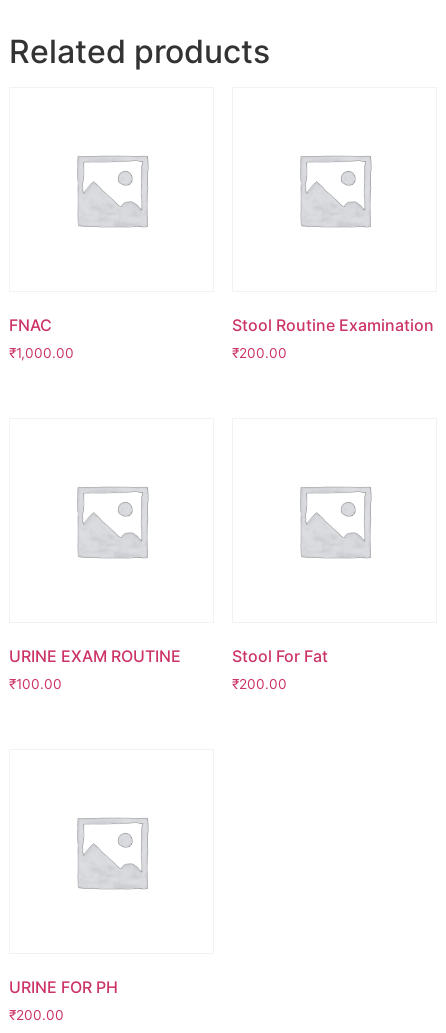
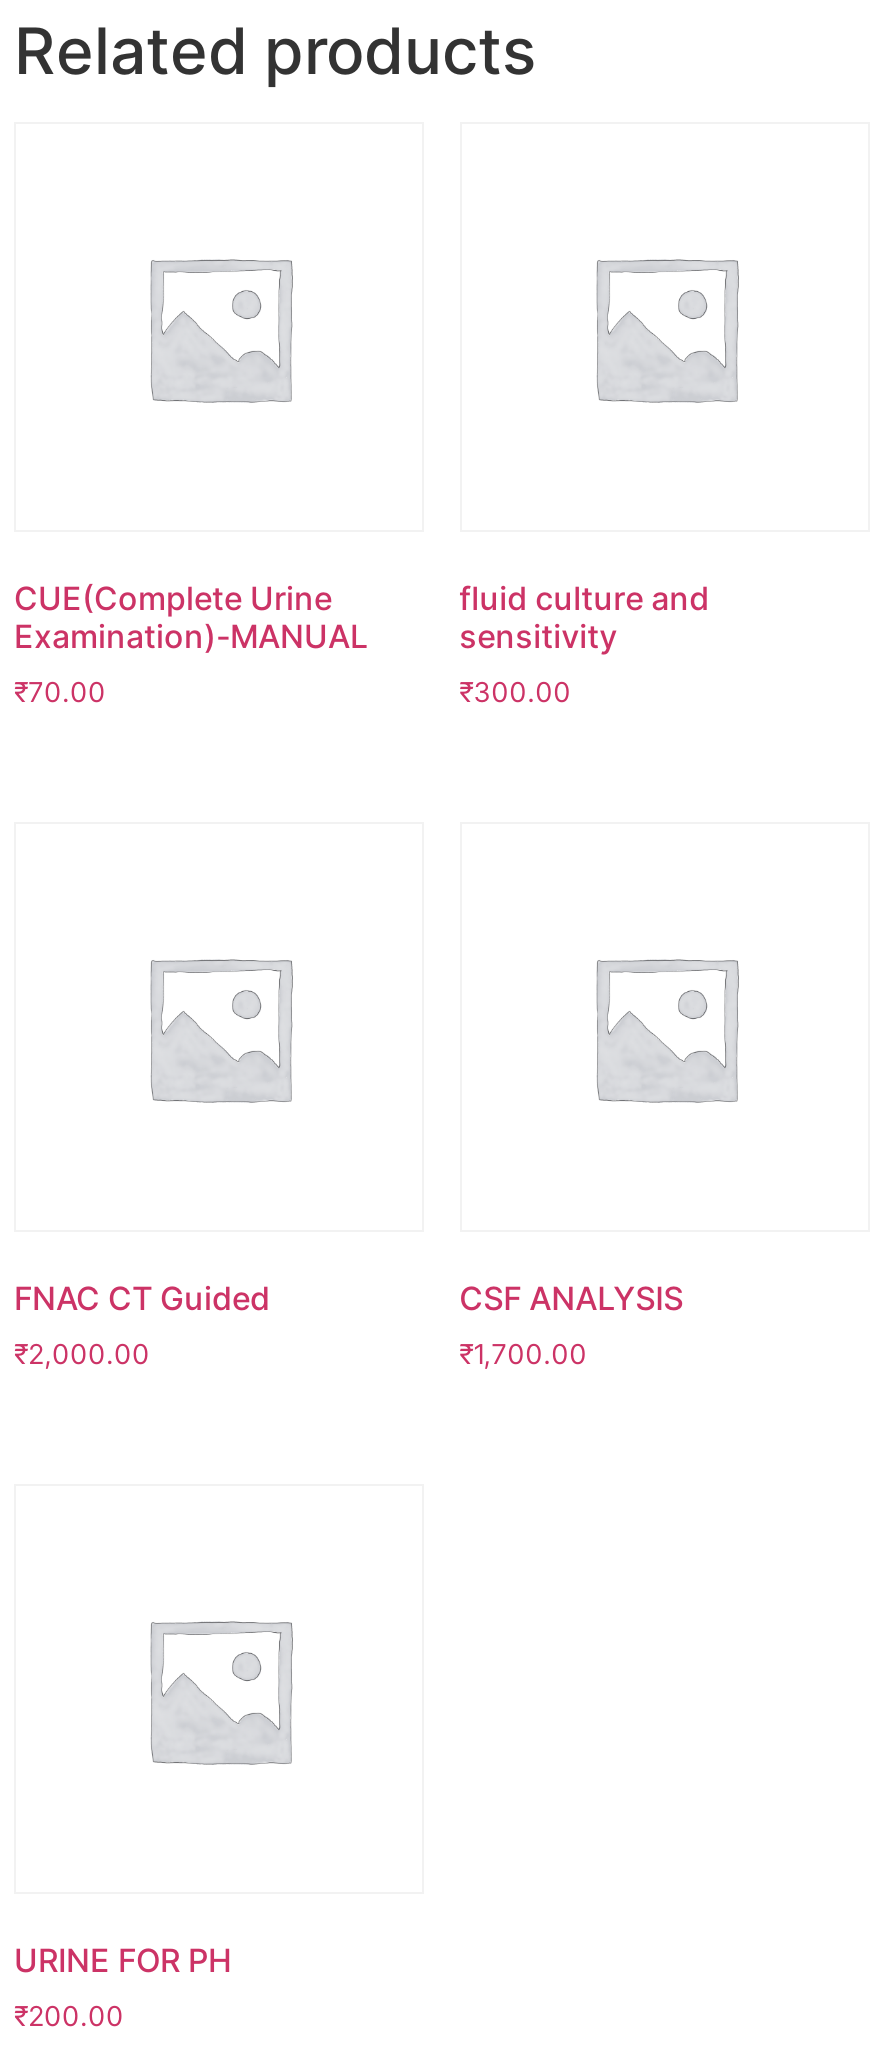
- FNAC
+ CUE(Complete Urine
+ Examination)-MANUAL

- Stool Routine Examination
+ fluid culture and
+ sensitivity

- ₹1,000.00
+ ₹70.00

- ₹200.00
+ ₹300.00

- URINE EXAM ROUTINE
+ FNAC CT Guided

- Stool For Fat
+ CSF ANALYSIS

- ₹100.00
+ ₹2,000.00

- ₹200.00
+ ₹1,700.00
